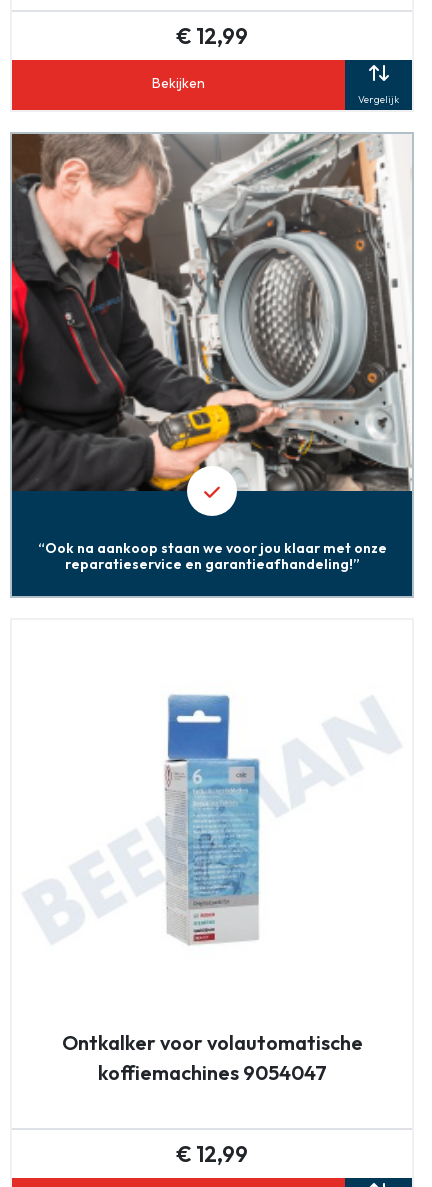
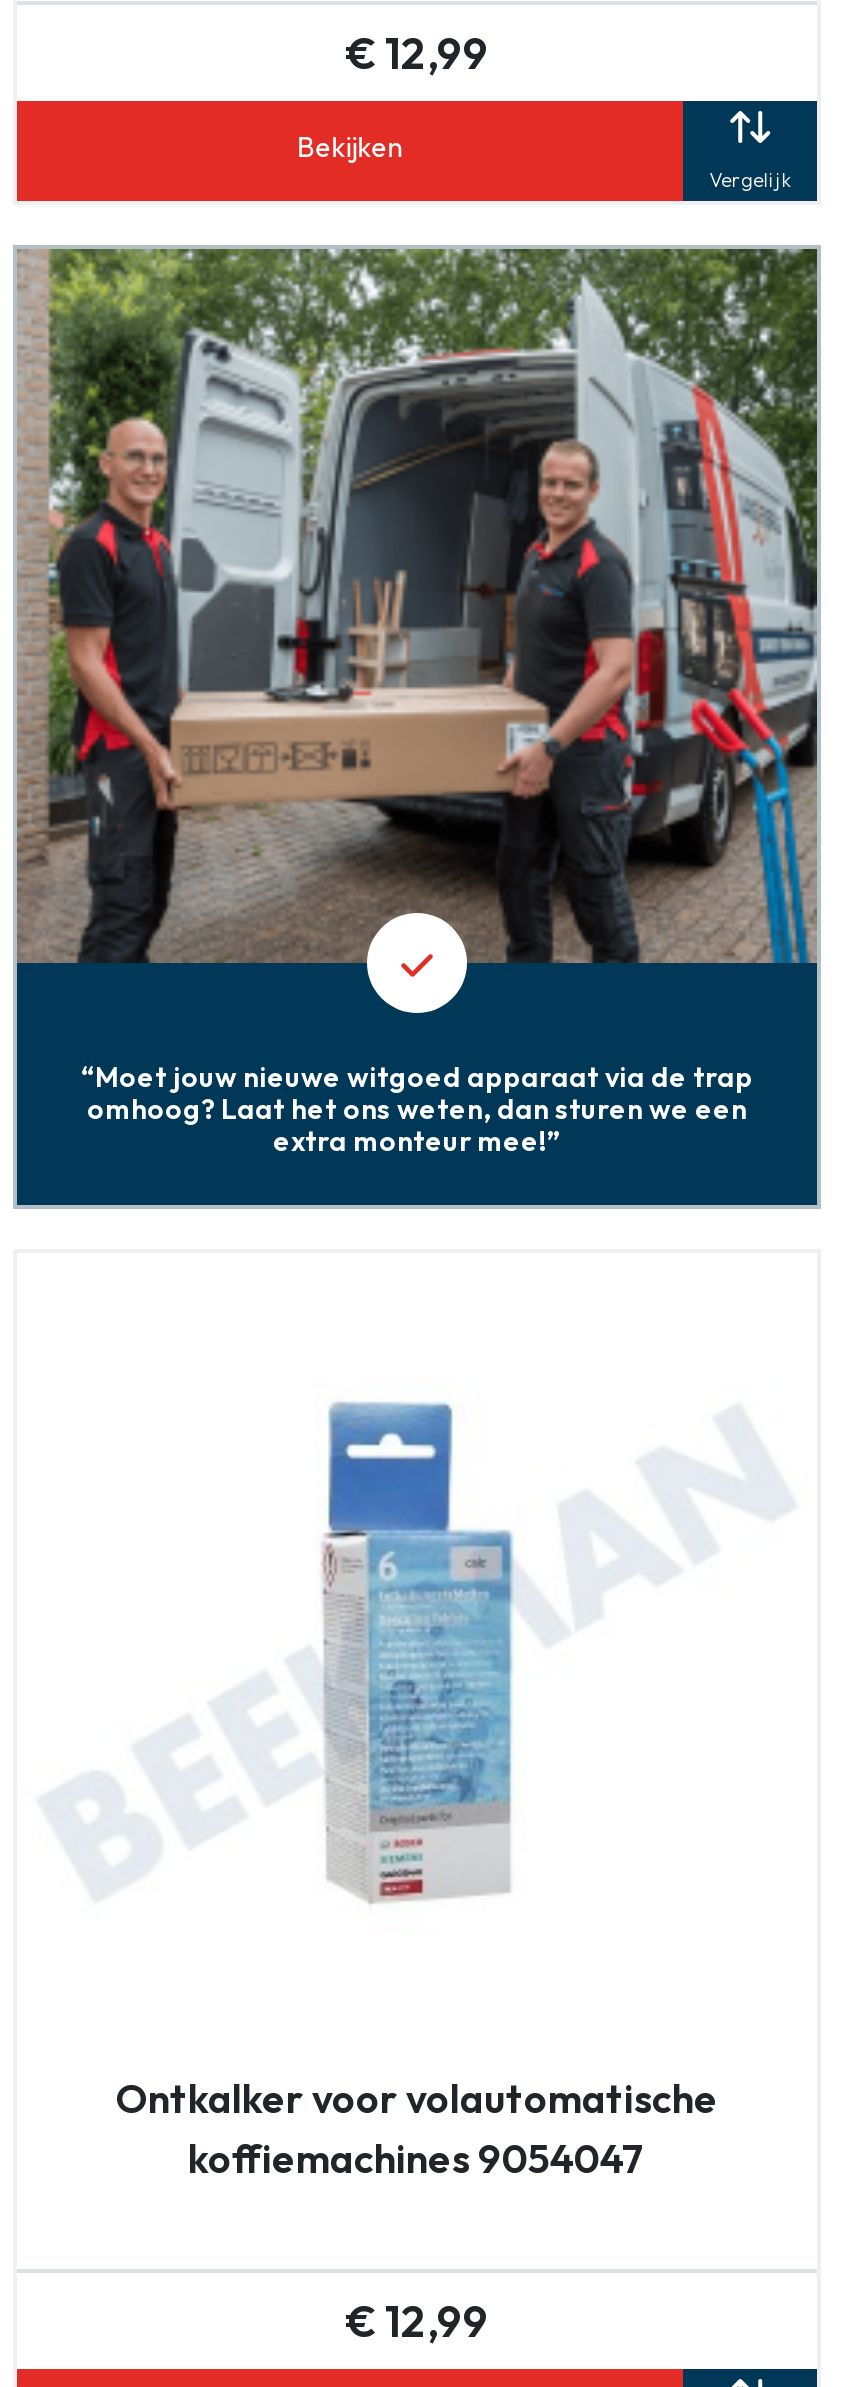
- [image]
+ [image]

- “Ook na aankoop staan we voor jou klaar met onze
- reparatieservice en garantieafhandeling!”
+ “Moet jouw nieuwe witgoed apparaat via de trap
+ omhoog? Laat het ons weten, dan sturen we een
+ extra monteur mee!”
